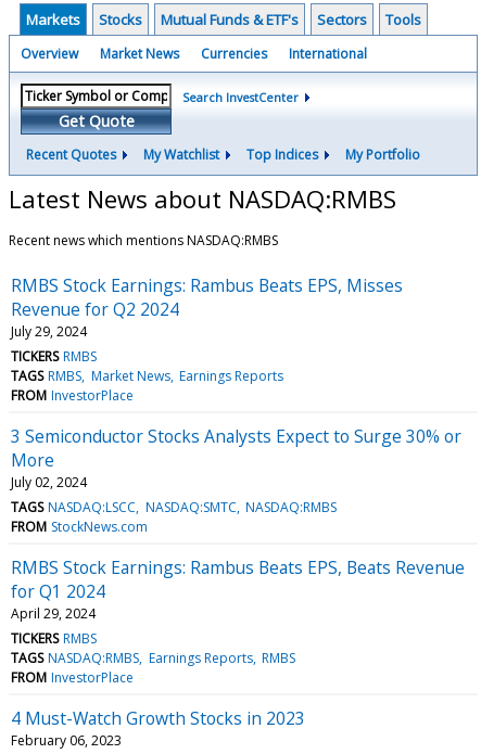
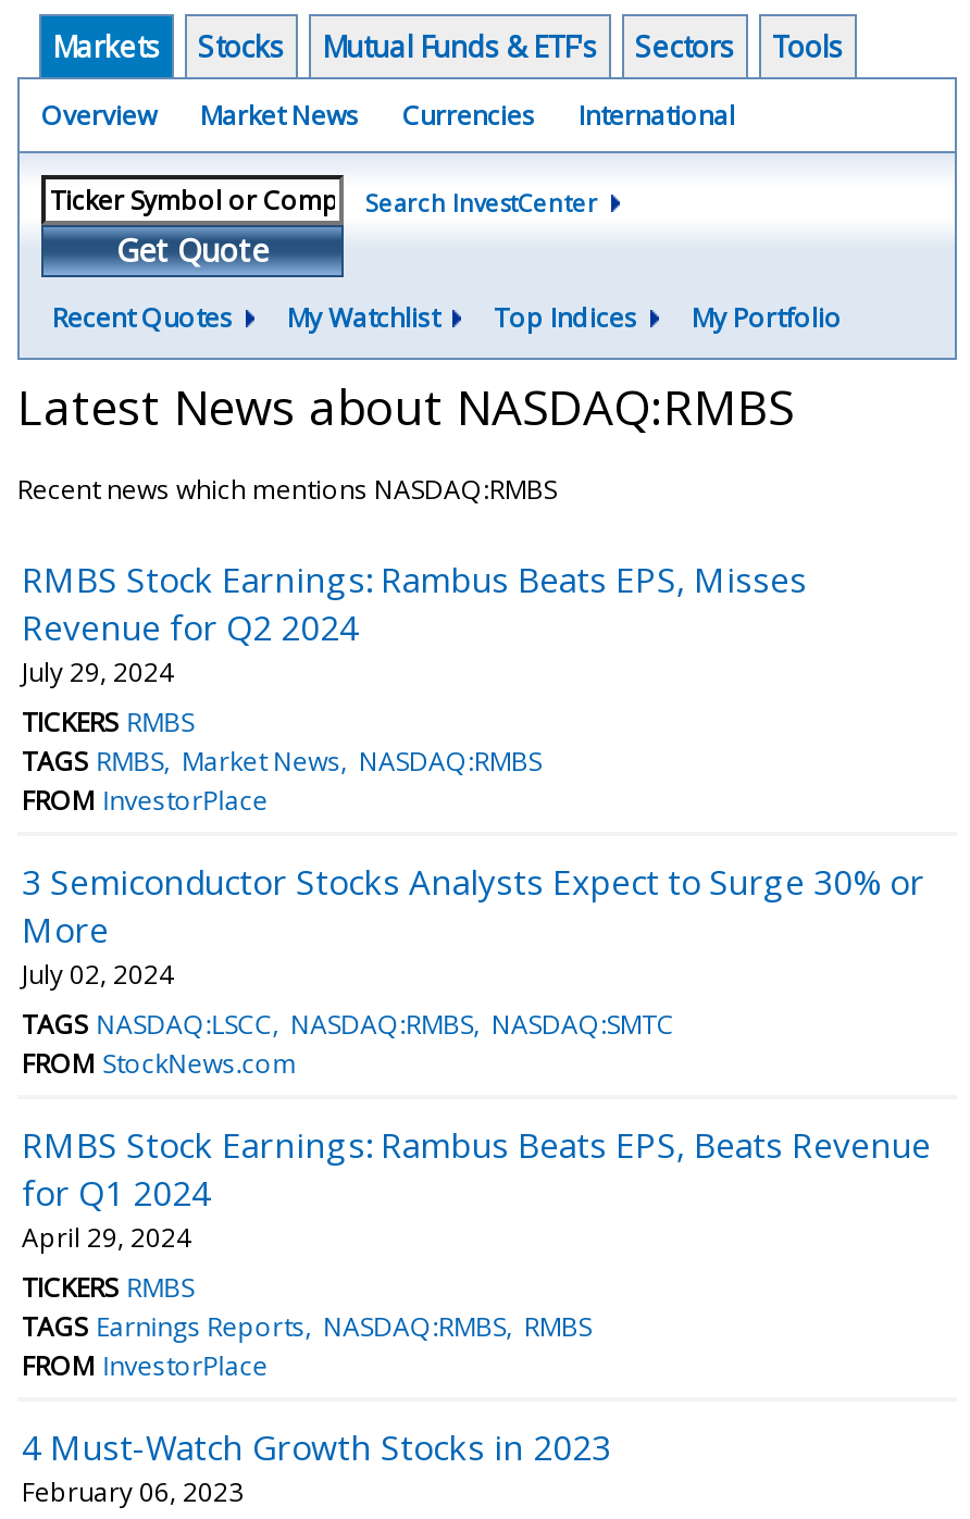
- TAGS RMBS Market News Earnings Reports
+ TAGS RMBS Market News NASDAQ:RMBS

- TAGS NASDAQ:LSCC NASDAQ:SMTC NASDAQ:RMBS
+ TAGS NASDAQ:LSCC NASDAQ:RMBS NASDAQ:SMTC

- TAGS NASDAQ:RMBS Earnings Reports RMBS
+ TAGS Earnings Reports NASDAQ:RMBS RMBS
